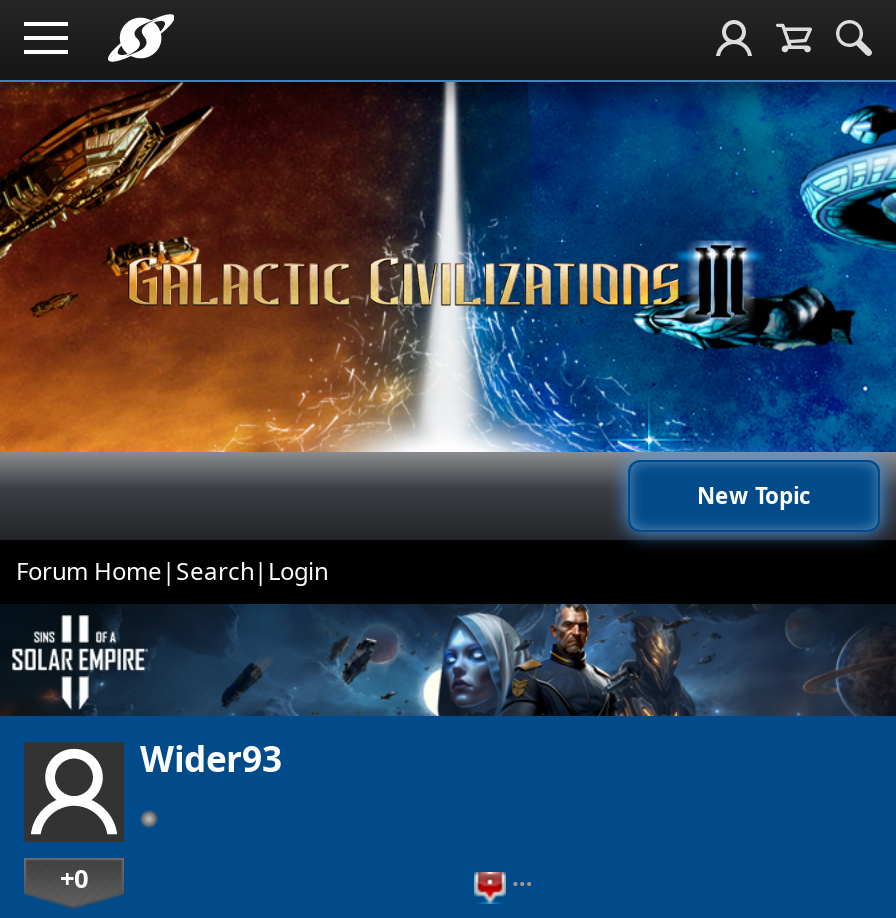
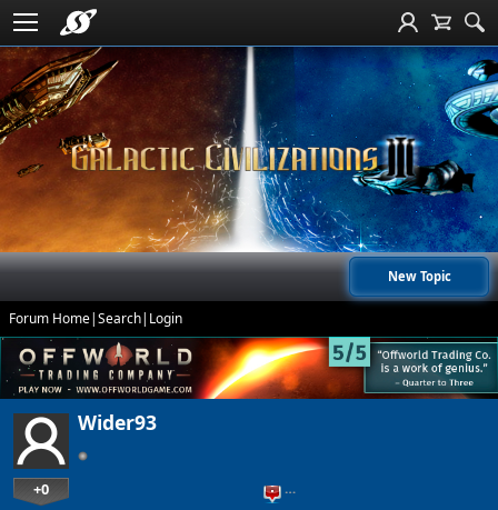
- [image]
+ [image]
